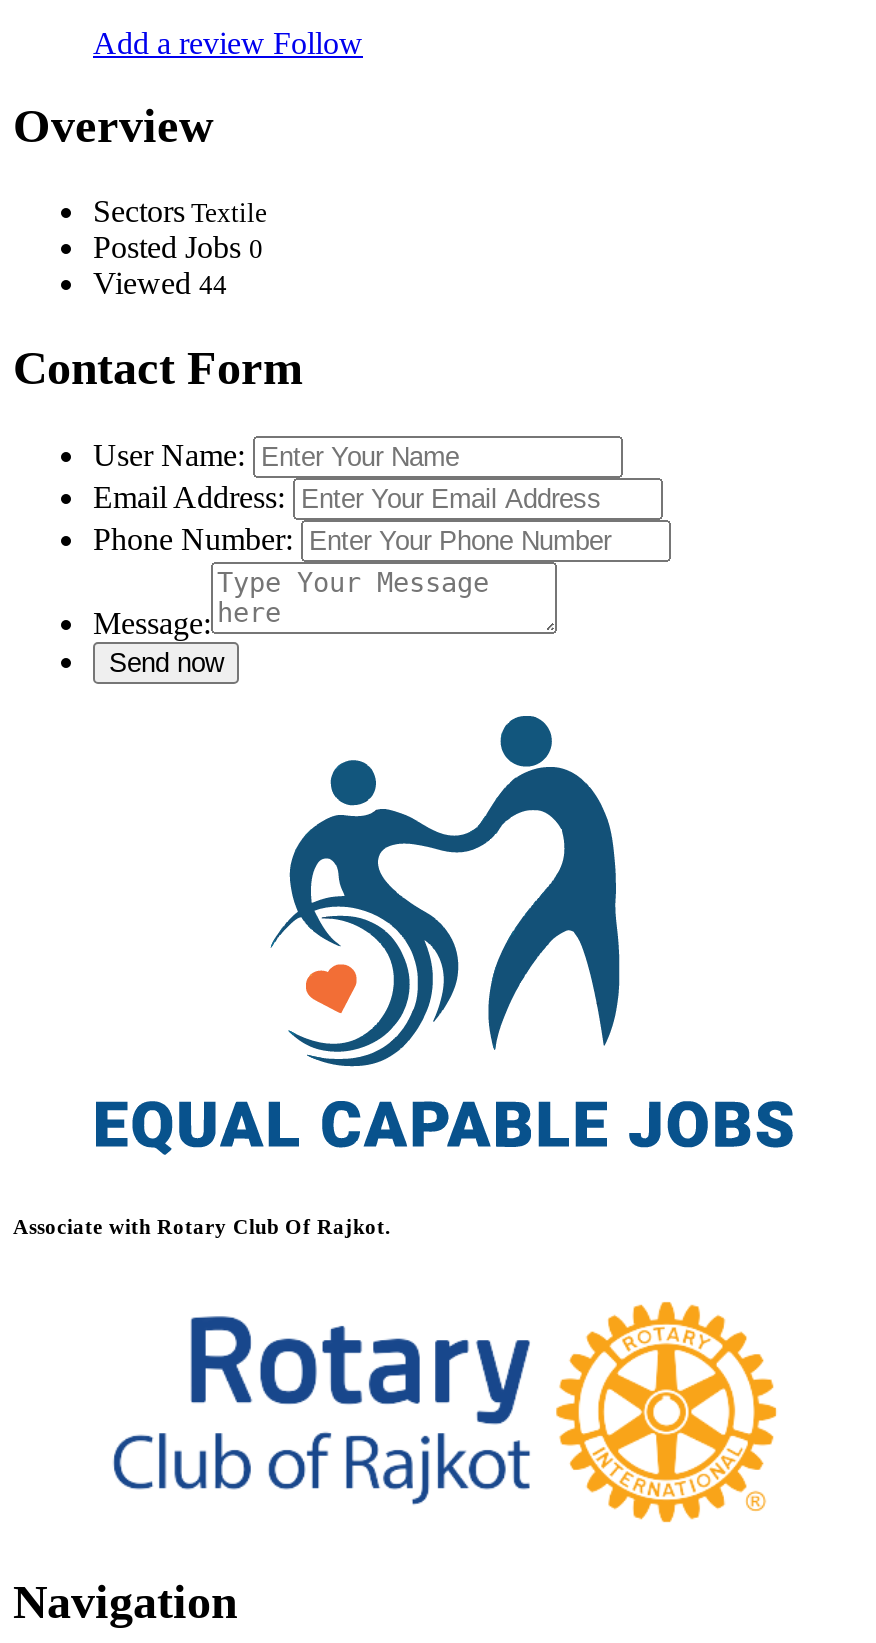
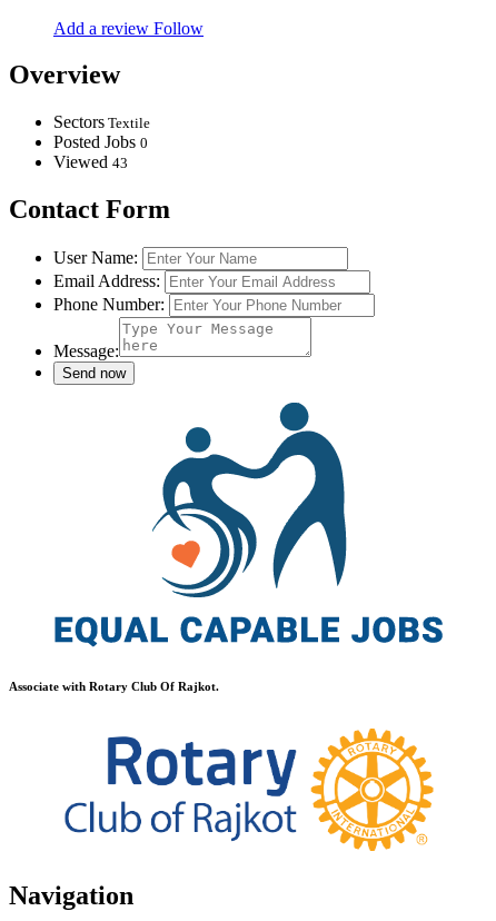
- Viewed 44
+ Viewed 43
